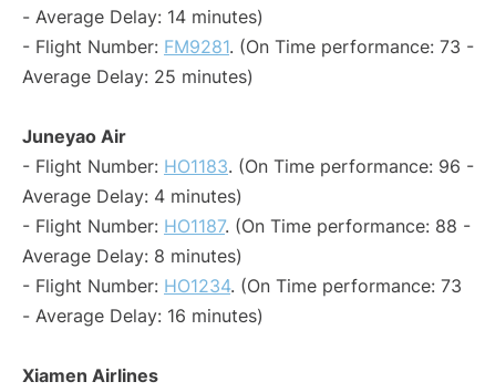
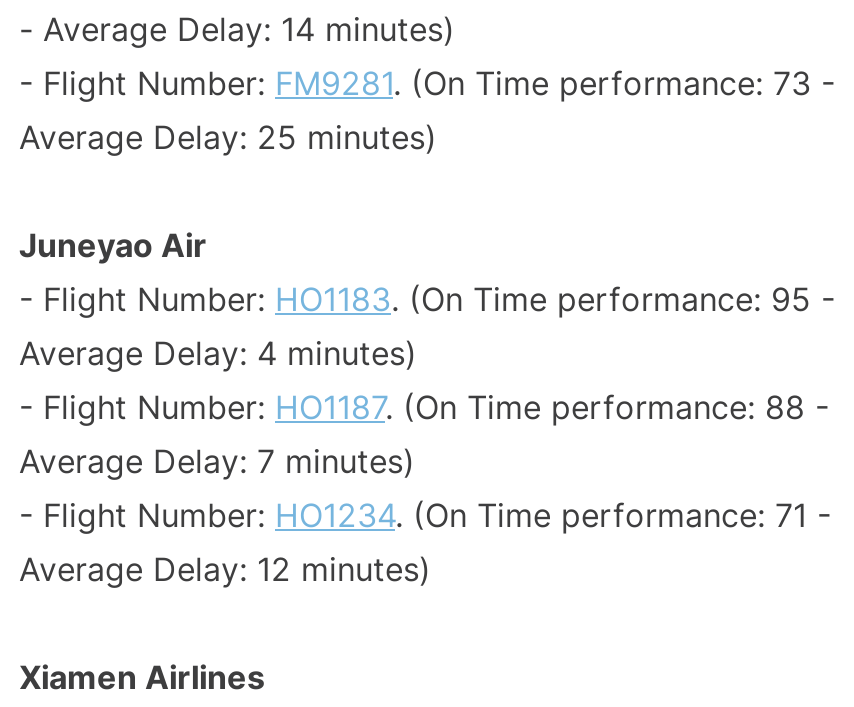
- - Flight Number: HO1183. (On Time performance: 96 -
+ - Flight Number: HO1183. (On Time performance: 95 -

- Average Delay: 8 minutes)
- - Flight Number: HO1234. (On Time performance: 73
- - Average Delay: 16 minutes)
+ Average Delay: 7 minutes)
+ - Flight Number: HO1234. (On Time performance: 71 -
+ Average Delay: 12 minutes)
